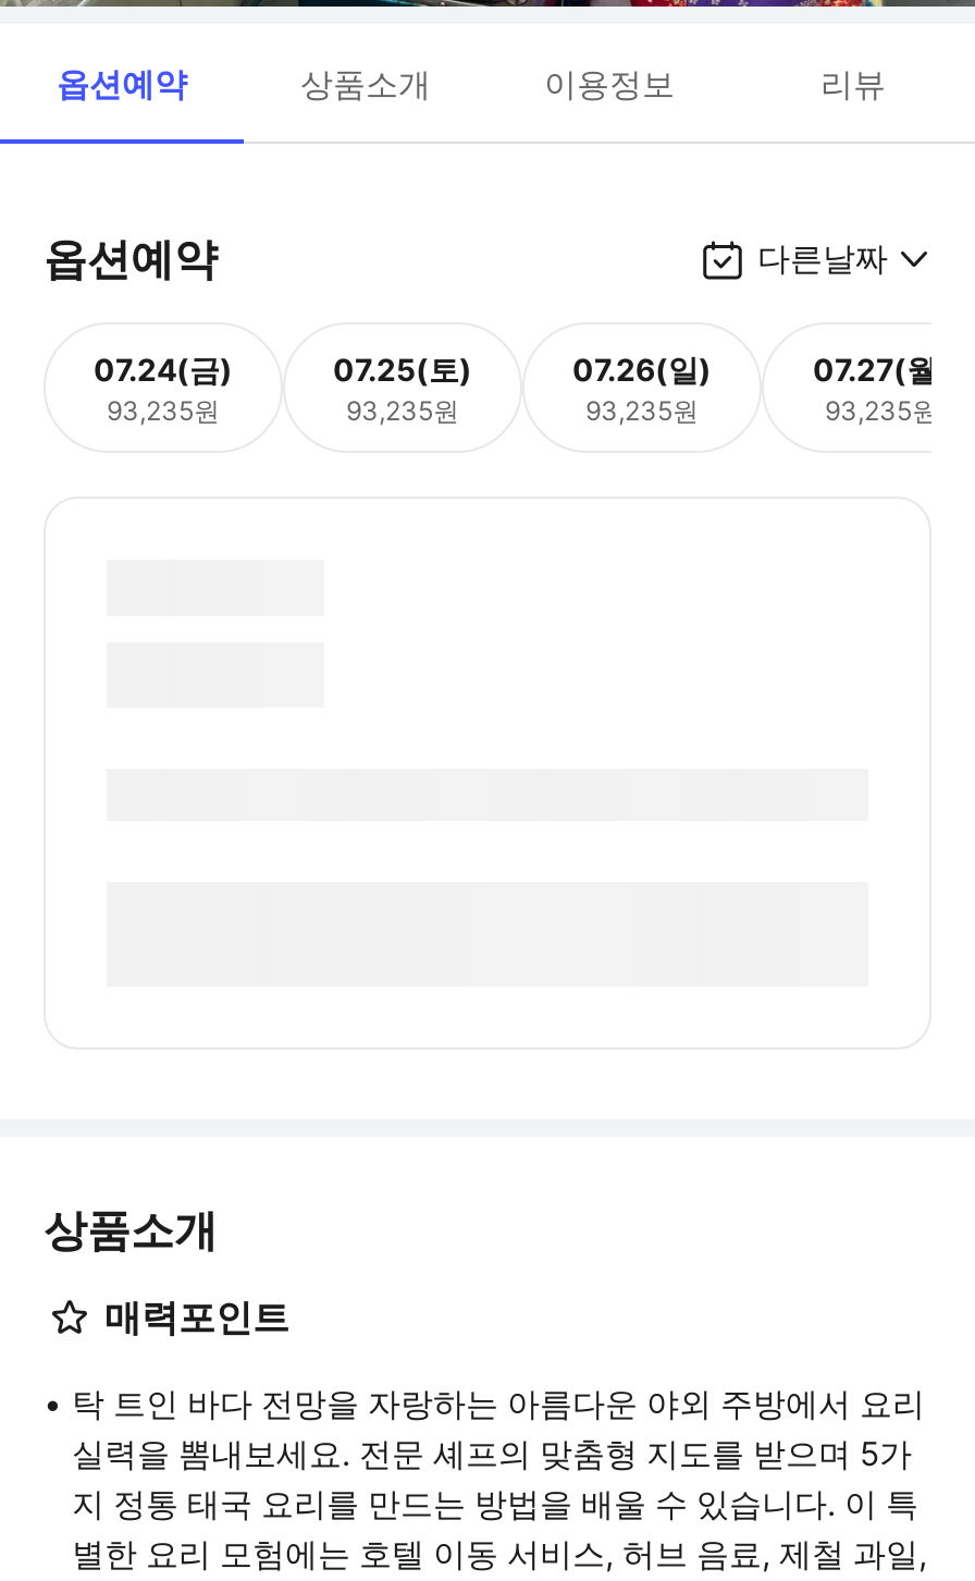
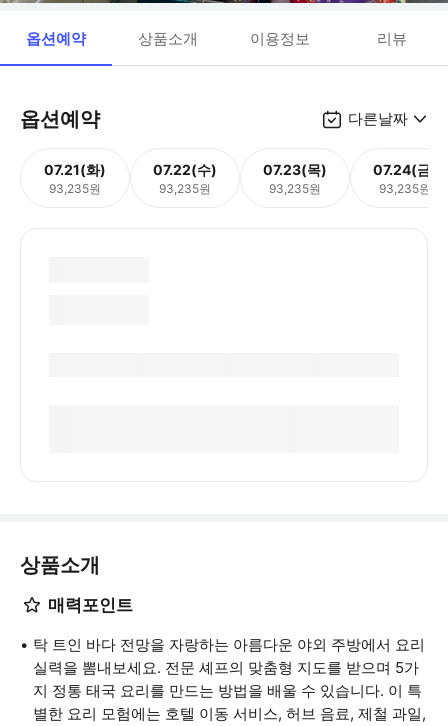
- 07.24(금)
+ 07.21(화)

- 07.25(토)
+ 07.22(수)

- 07.26(일)
+ 07.23(목)

- 07.27(월)
+ 07.24(금)
